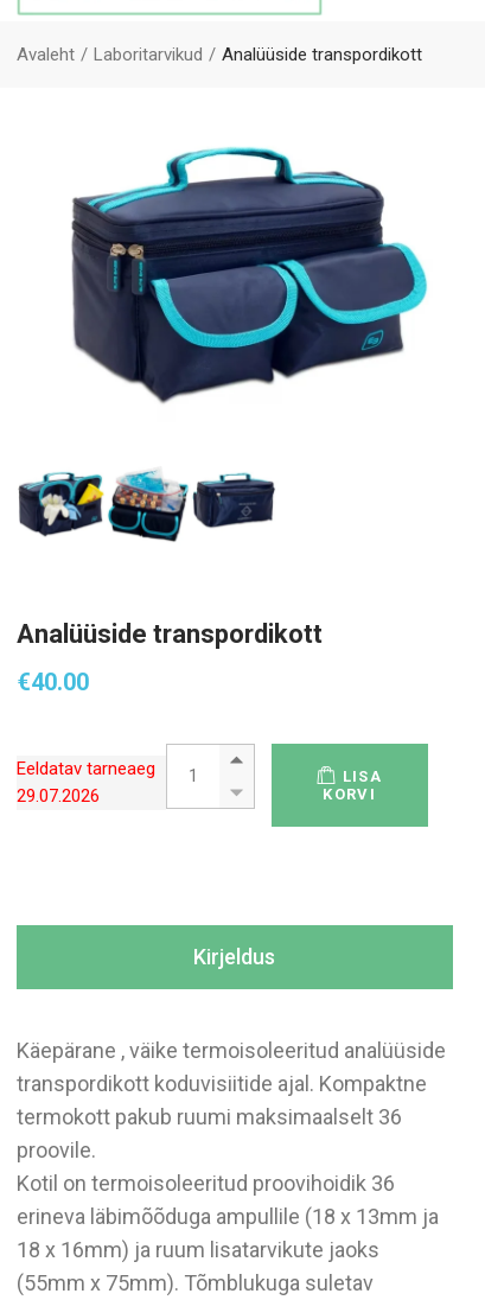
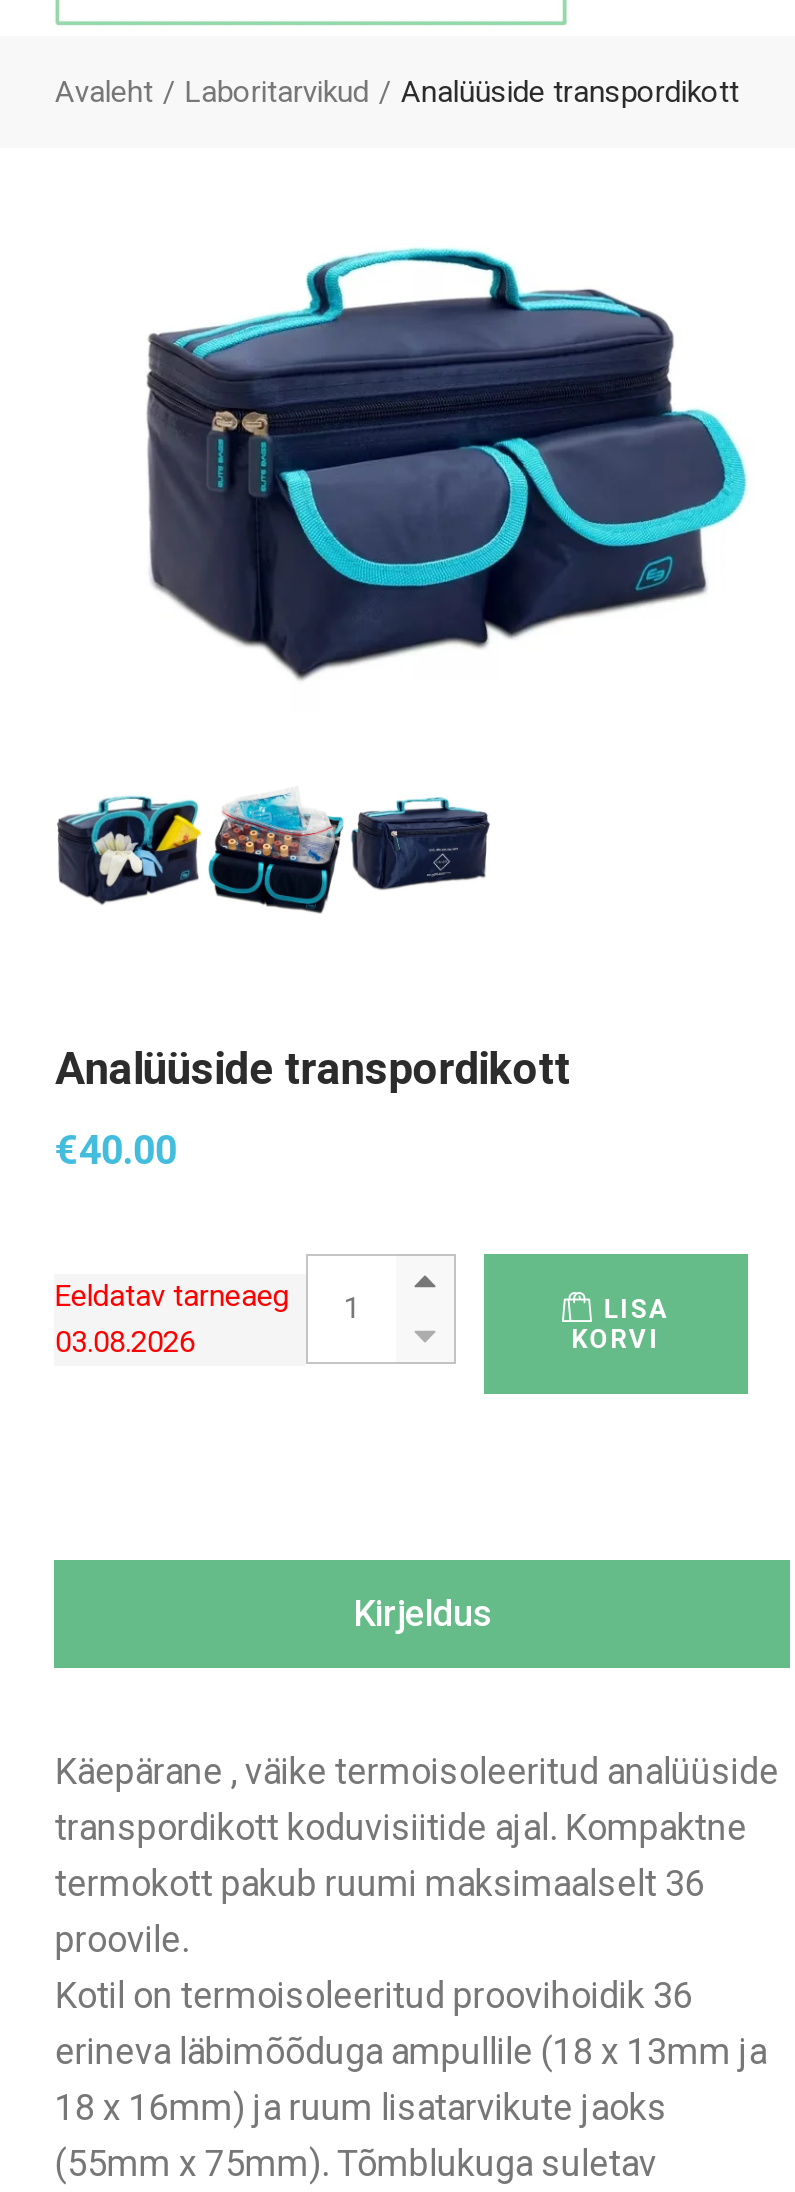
- 29.07.2026
+ 03.08.2026
